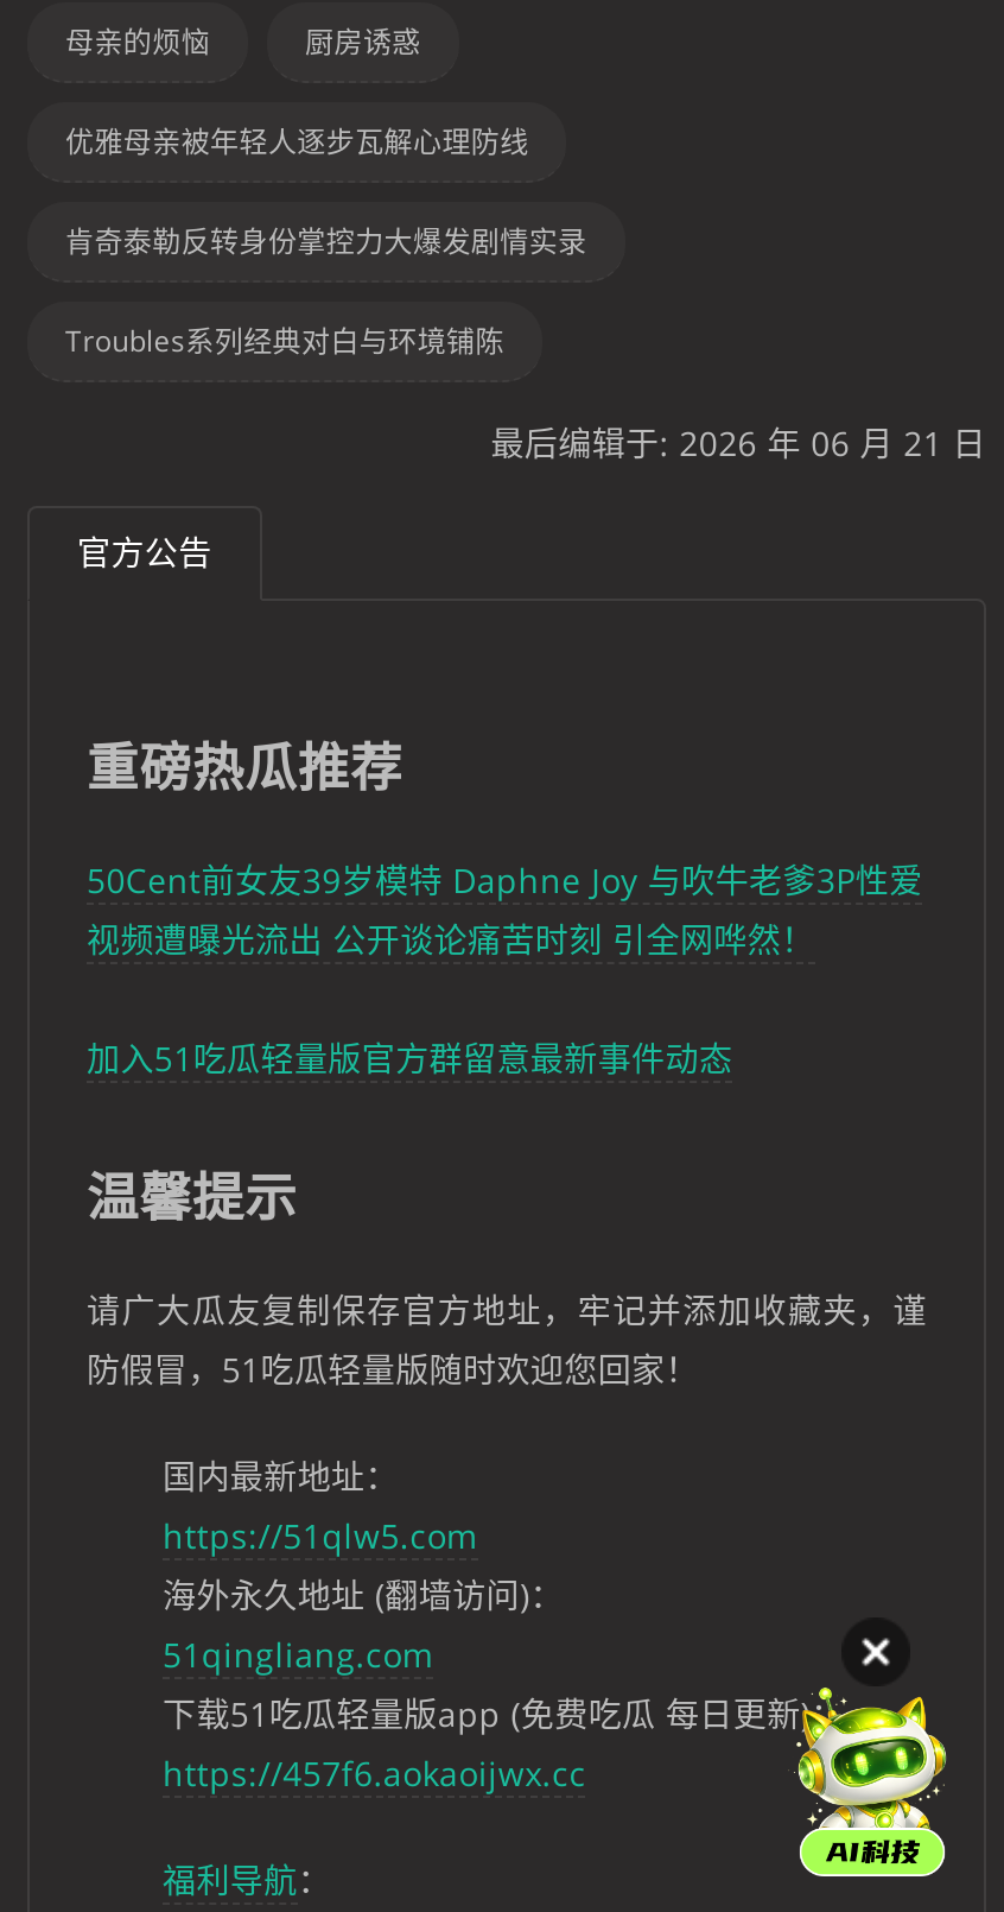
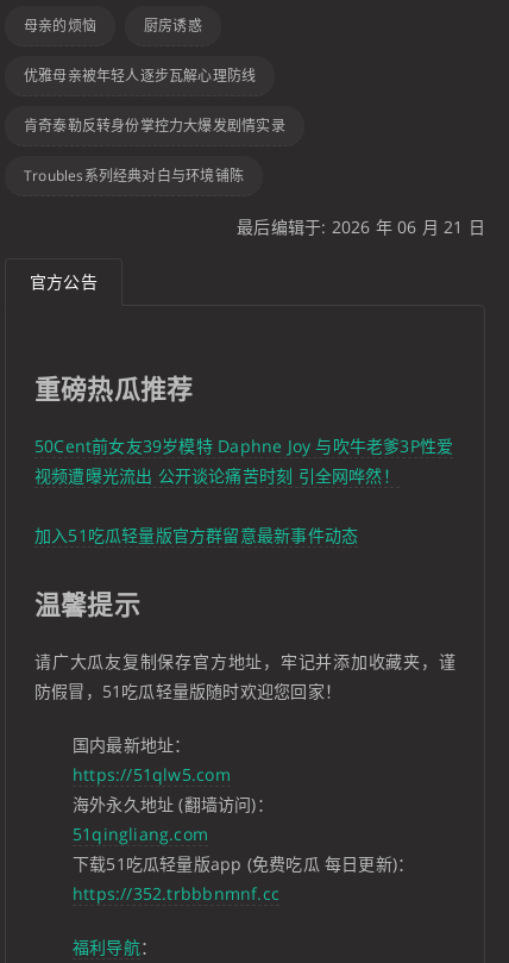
- [image]

- https://457f6.aokaoijwx.cc
+ https://352.trbbbnmnf.cc
